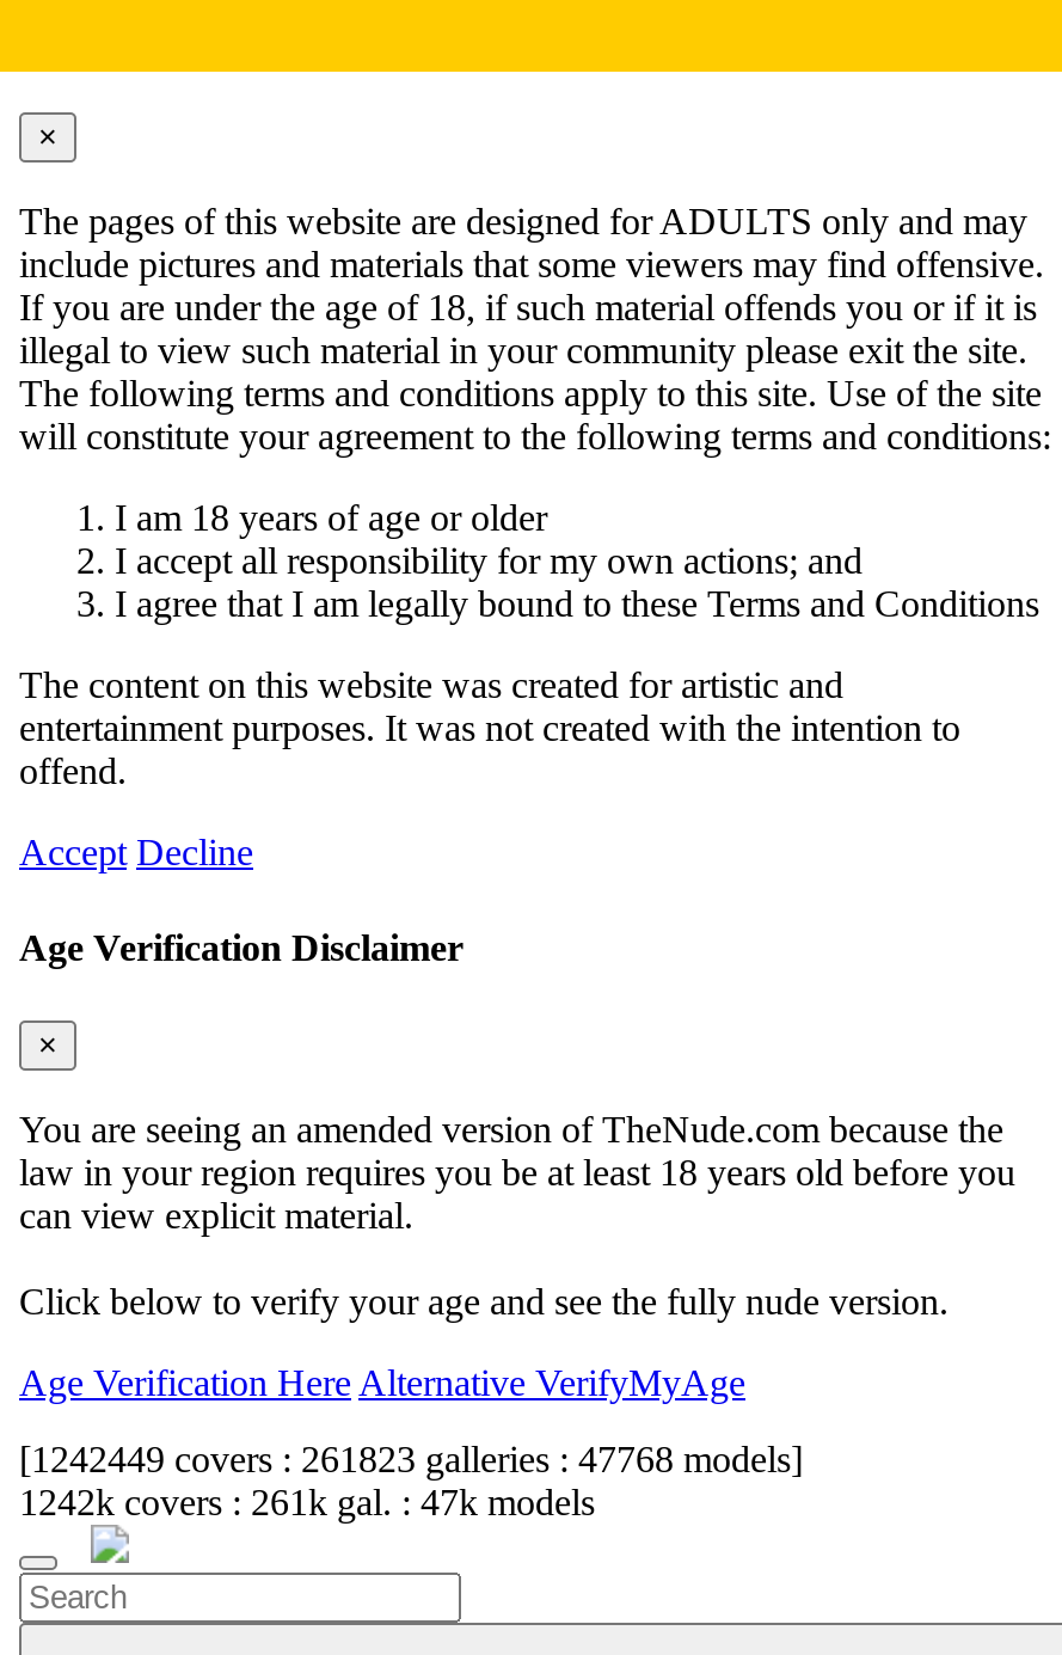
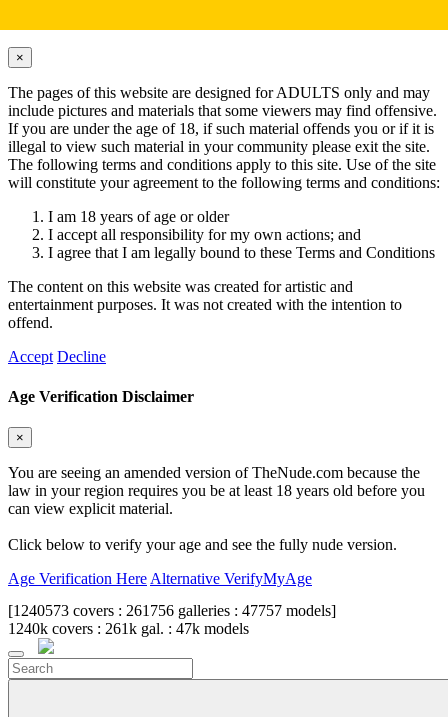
- [1242449 covers : 261823 galleries : 47768 models]
+ [1240573 covers : 261756 galleries : 47757 models]

- 1242k covers : 261k gal. : 47k models
+ 1240k covers : 261k gal. : 47k models
